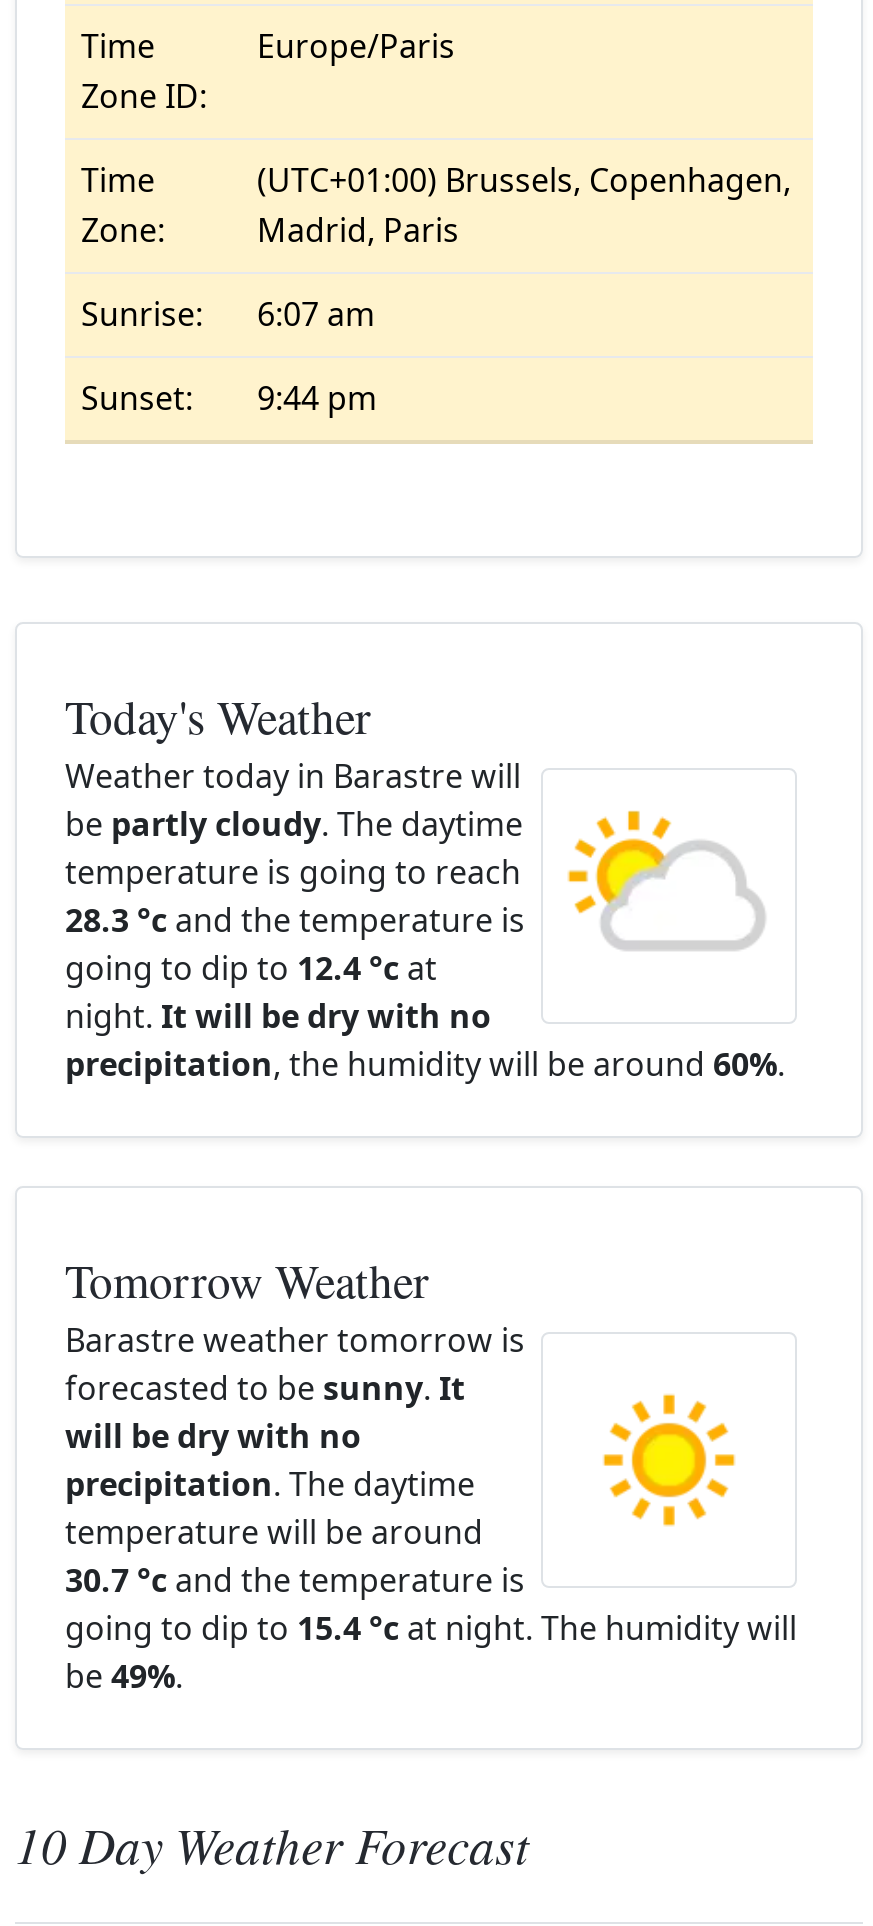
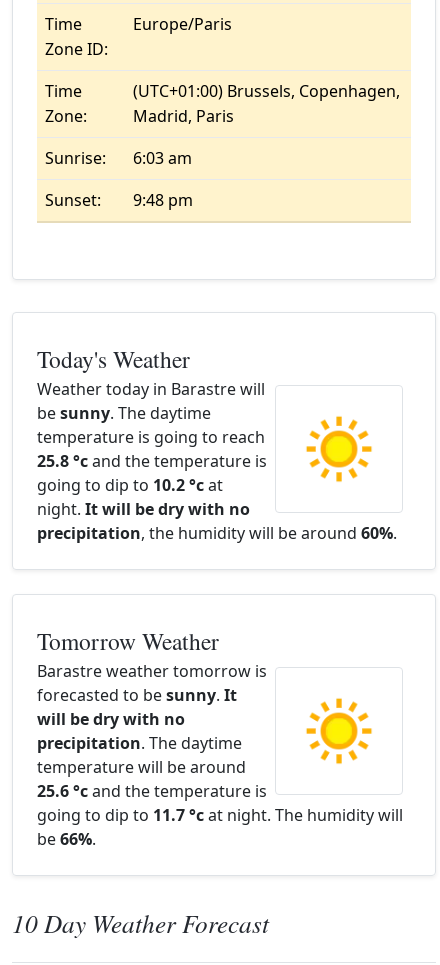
- Sunrise: 6:07 am
+ Sunrise: 6:03 am

- Sunset: 9:44 pm
+ Sunset: 9:48 pm

- be partly cloudy. The daytime
+ be sunny. The daytime

- [image]
- 28.3 °c and the temperature is
+ [image]
+ 25.8 °c and the temperature is

- going to dip to 12.4 °c at
+ going to dip to 10.2 °c at

- 30.7 °c and the temperature is
+ 25.6 °c and the temperature is

- going to dip to 15.4 °c at night. The humidity will
+ going to dip to 11.7 °c at night. The humidity will

- be 49%.
+ be 66%.
